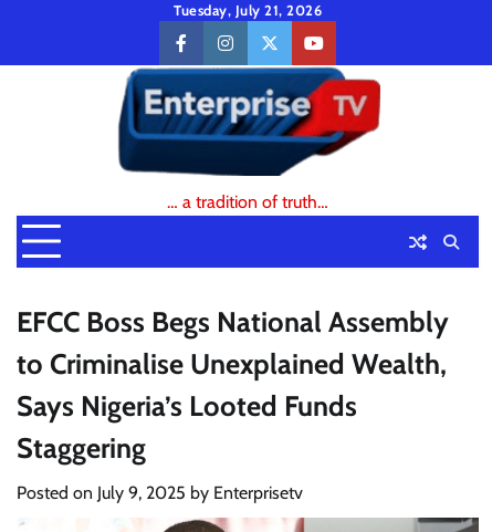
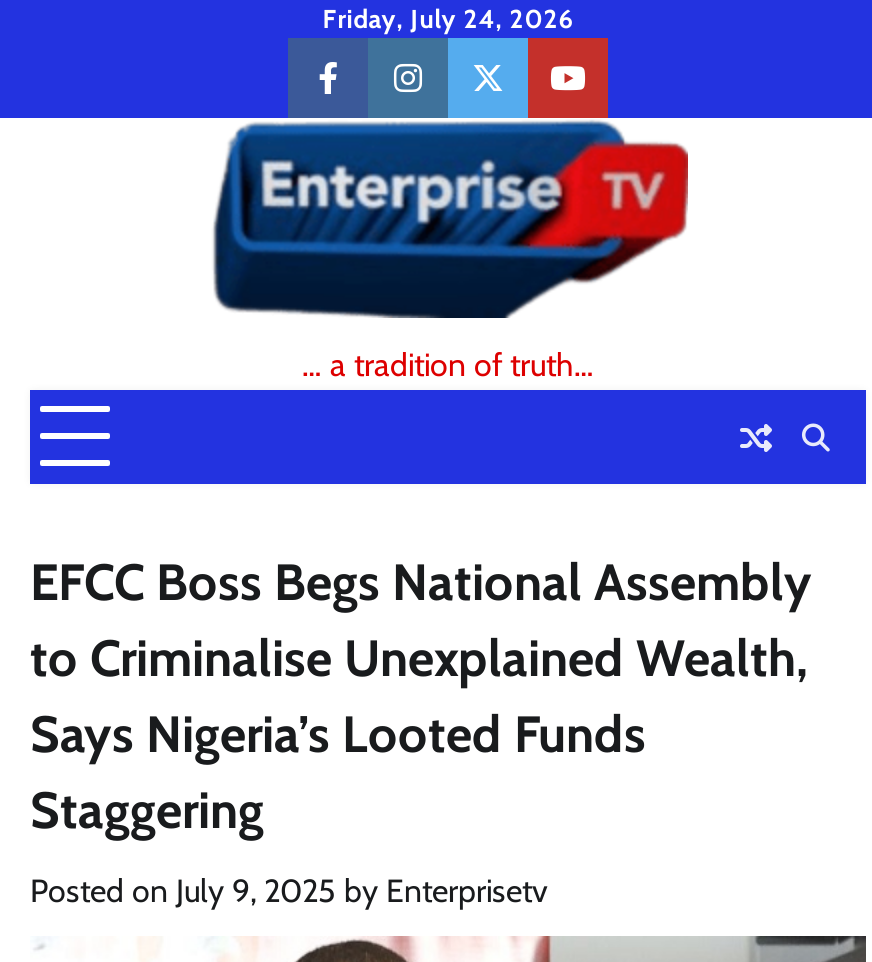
- Tuesday, July 21, 2026
+ Friday, July 24, 2026
